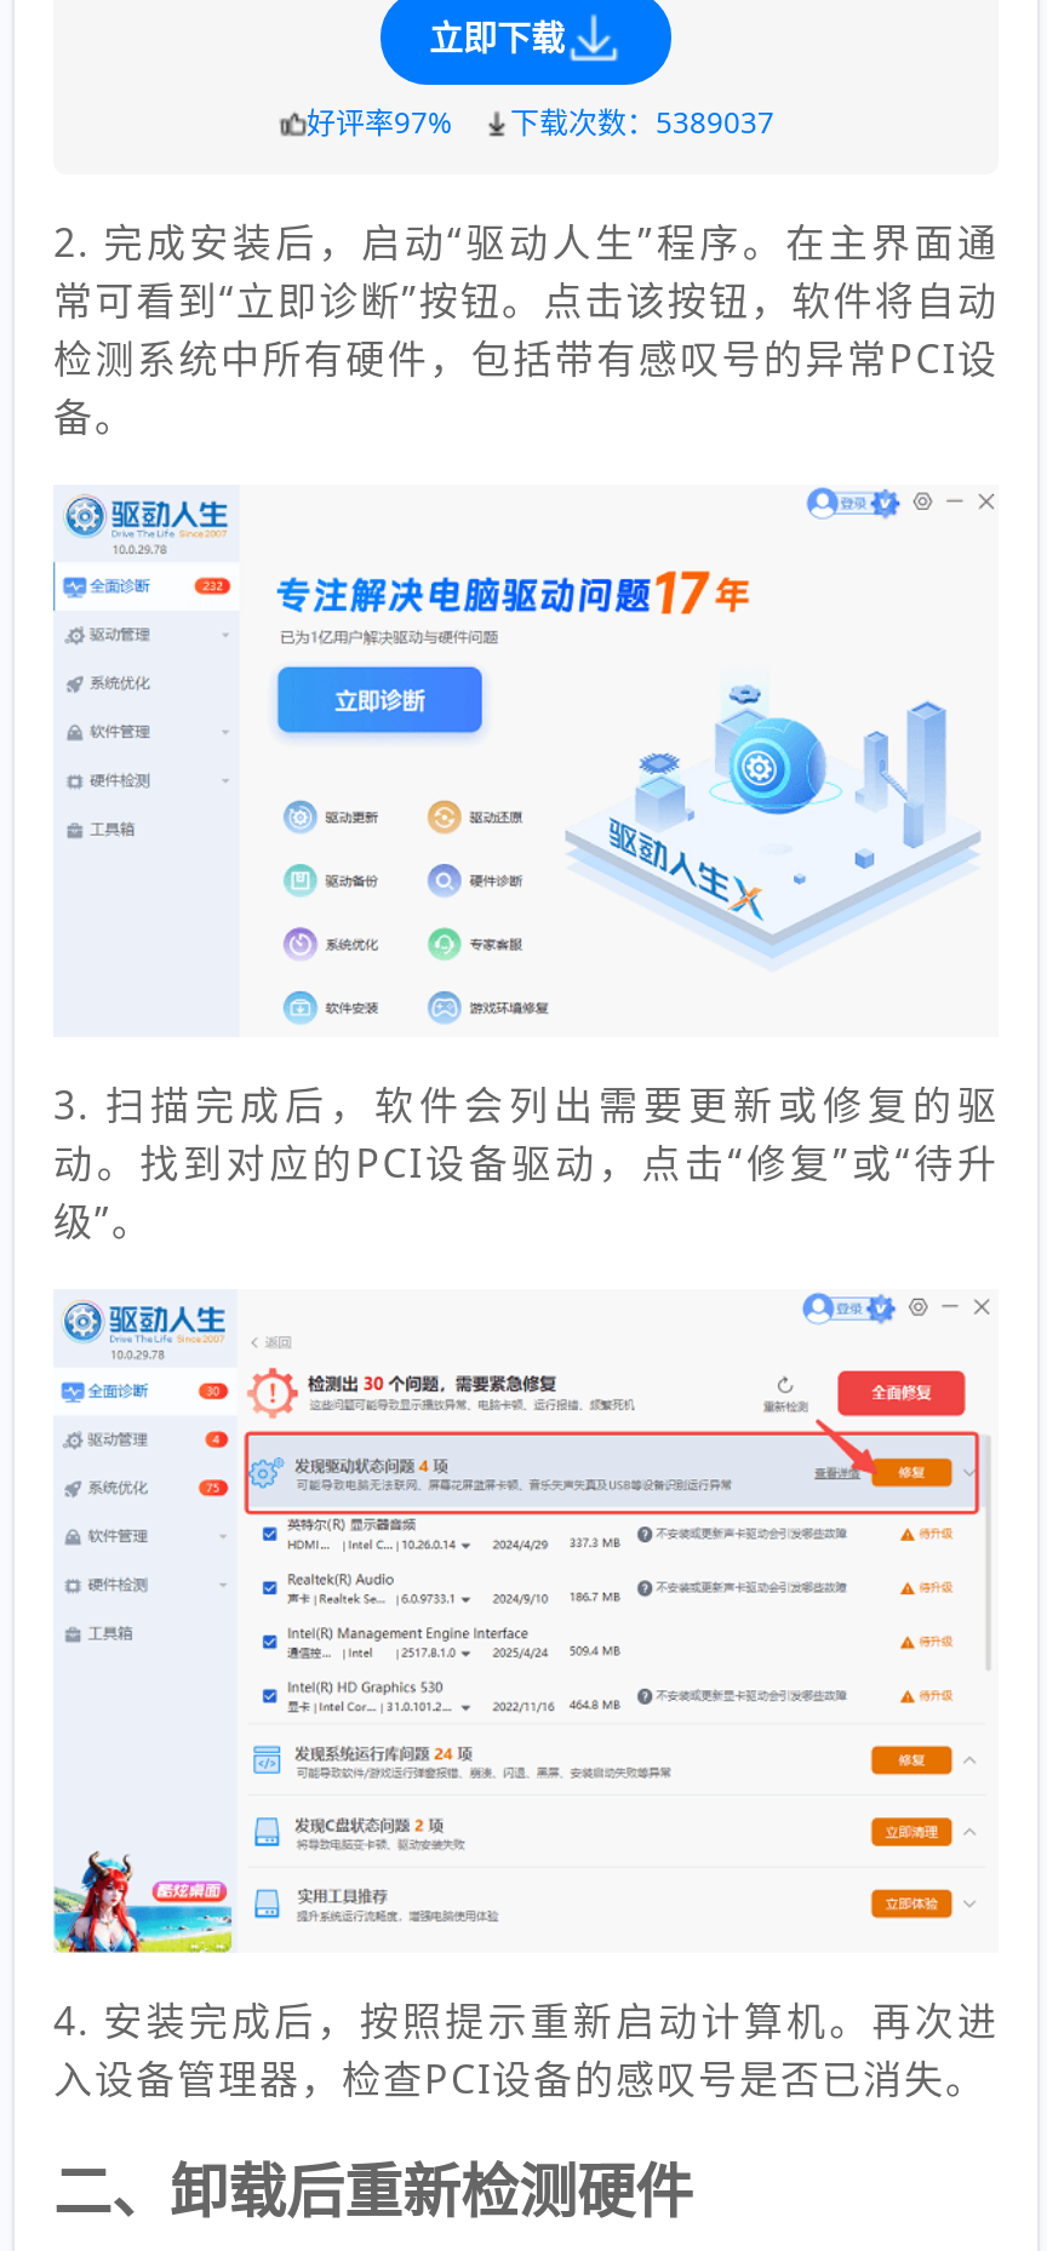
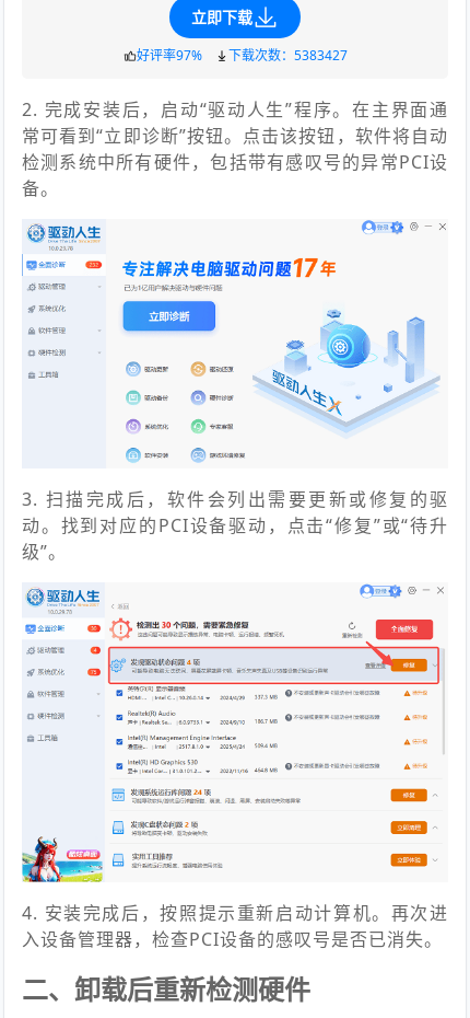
- 好评率97% 下载次数：5389037
+ 好评率97% 下载次数：5383427
